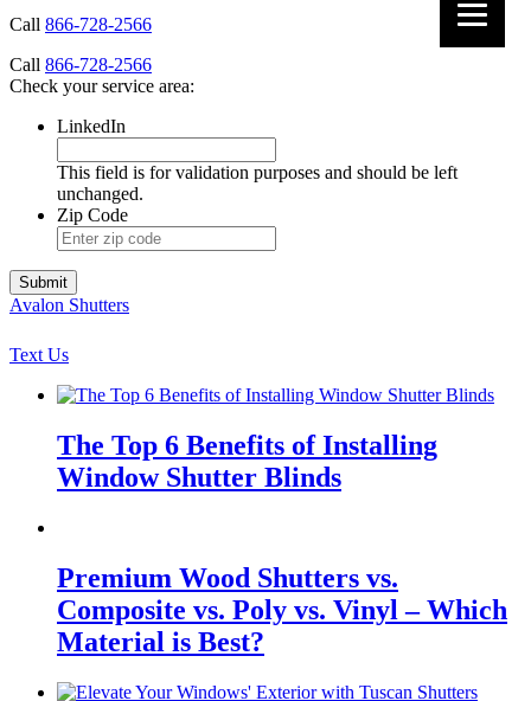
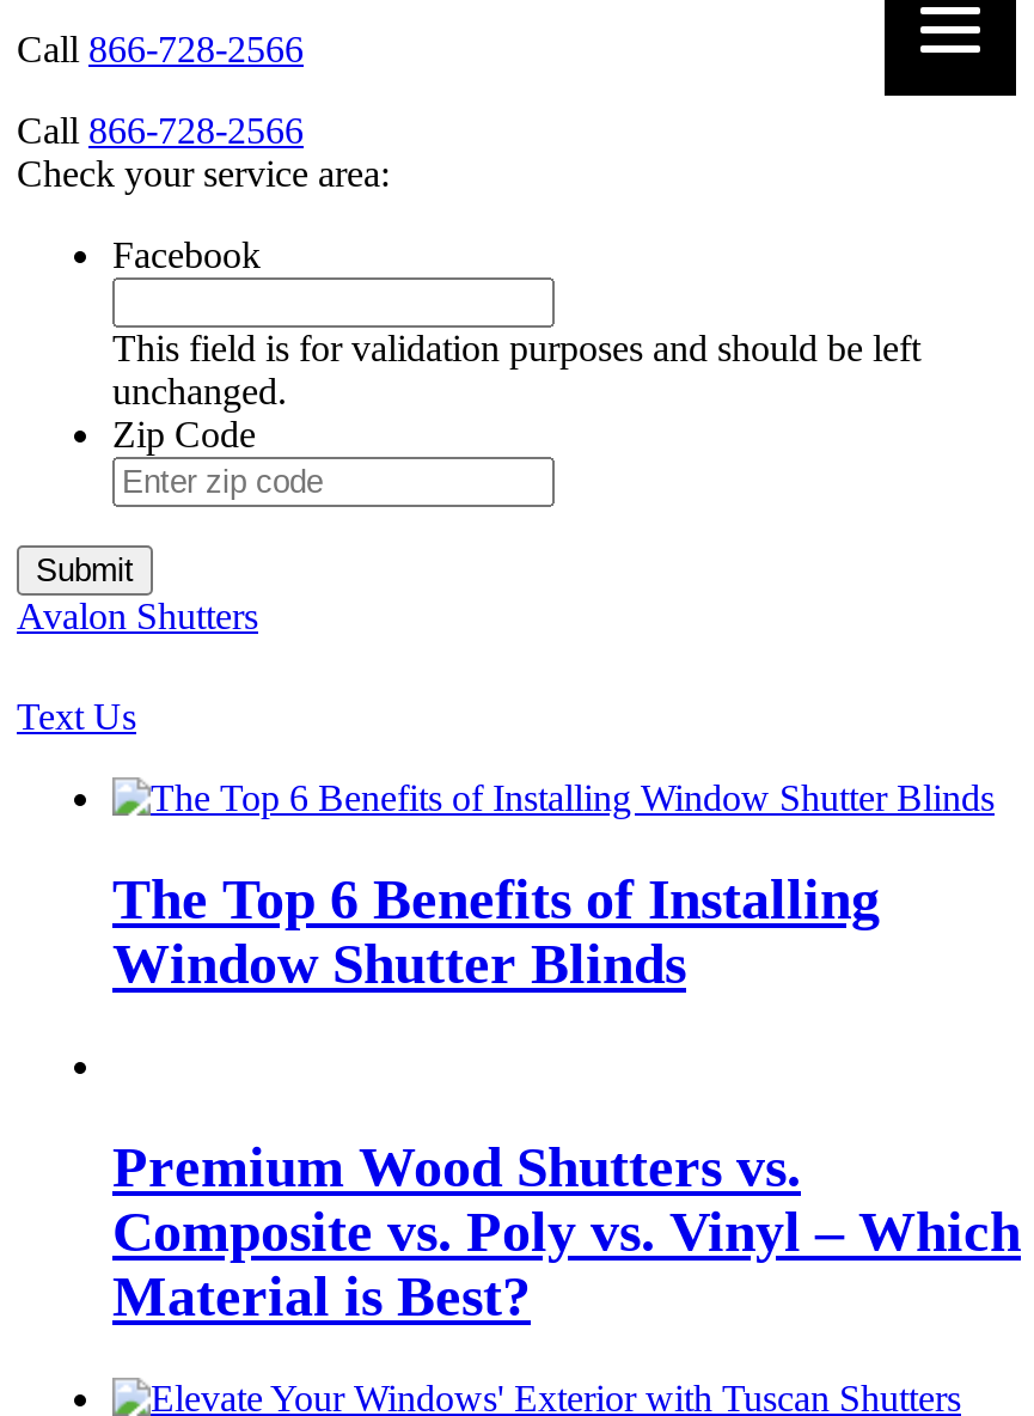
- LinkedIn
+ Facebook
